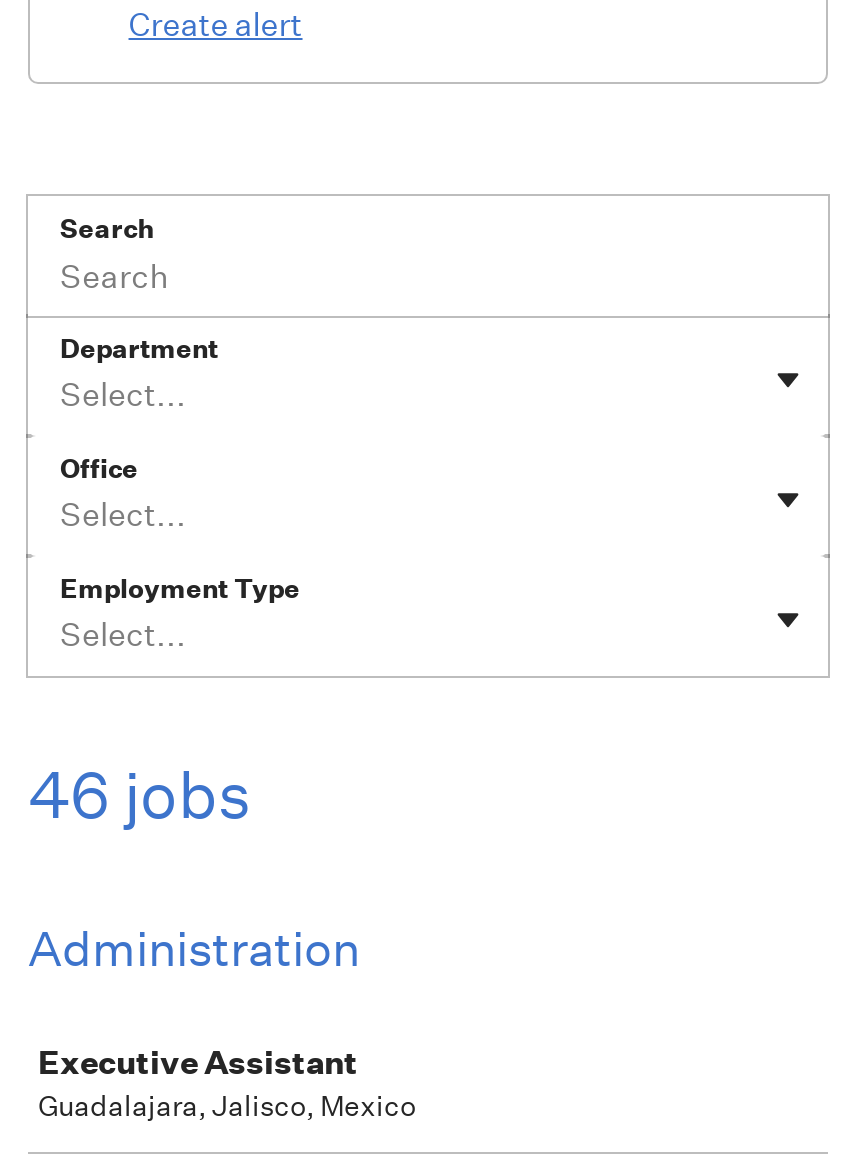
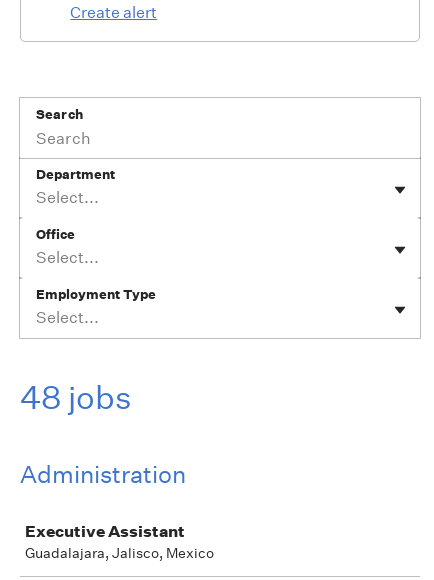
- 46 jobs
+ 48 jobs
